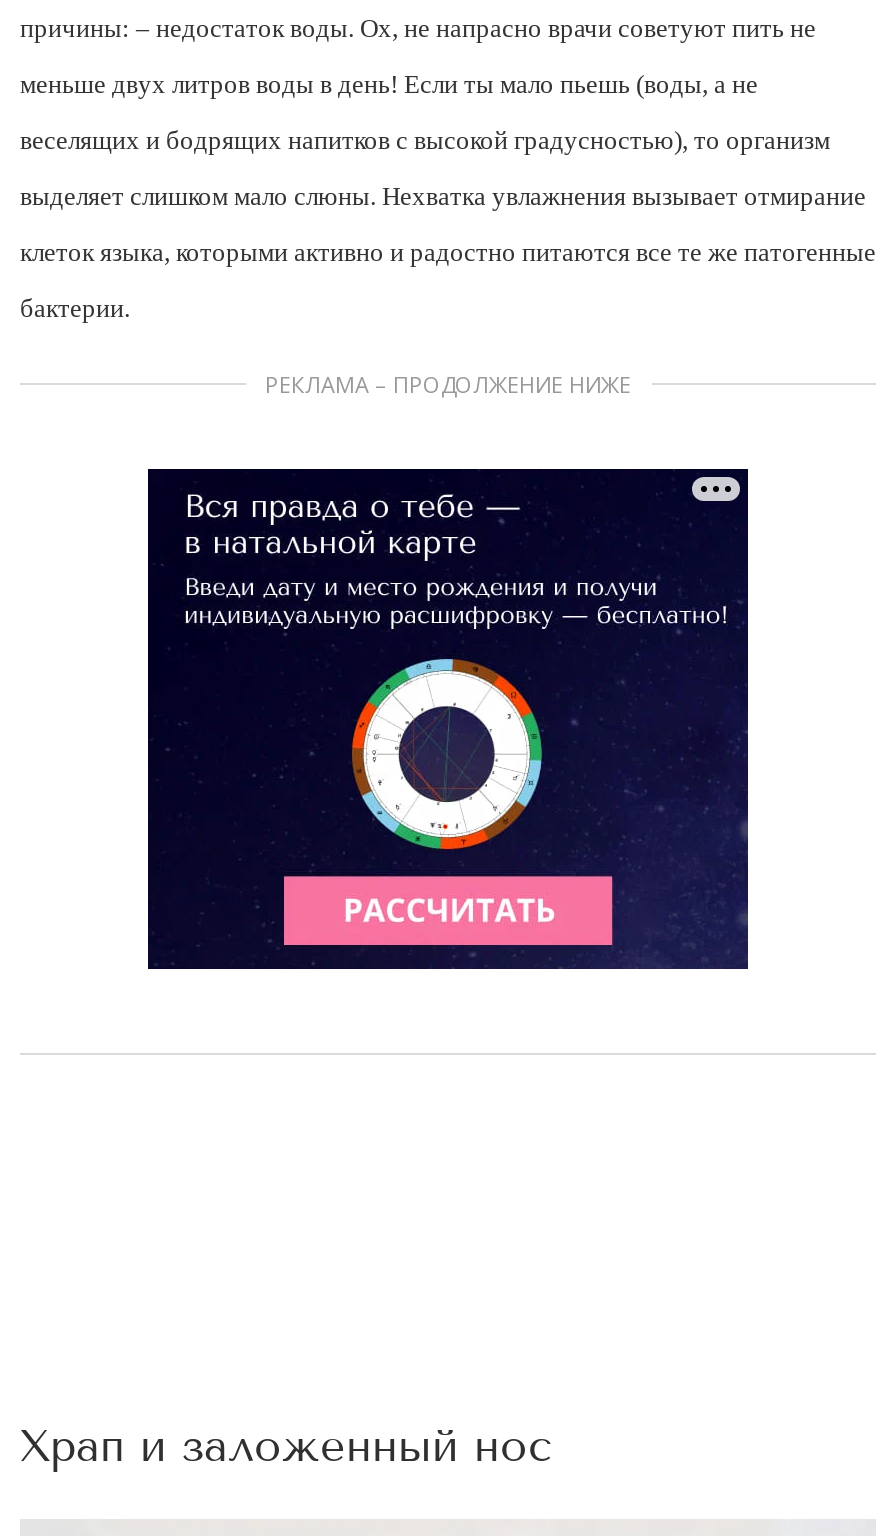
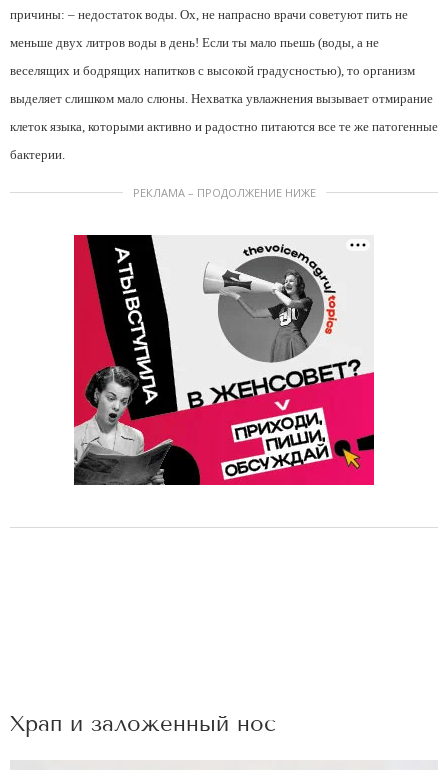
- [image]
+ [image]
